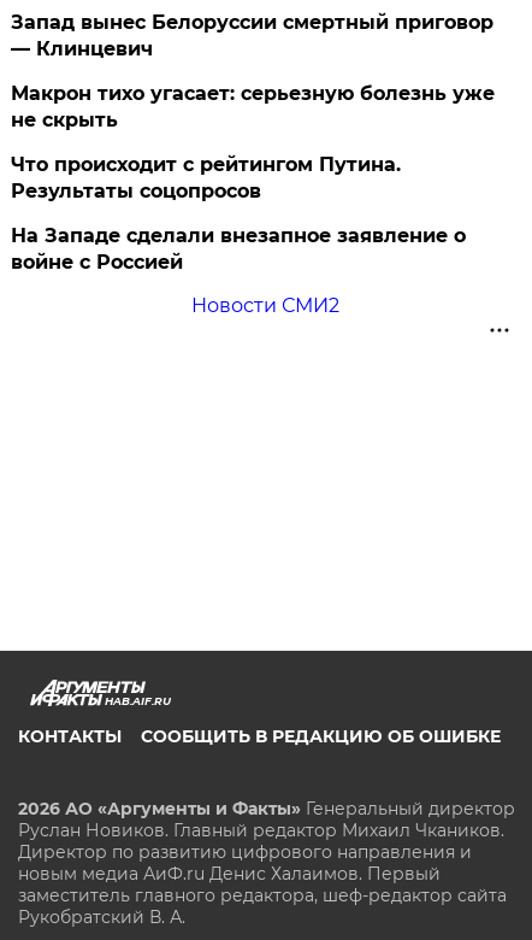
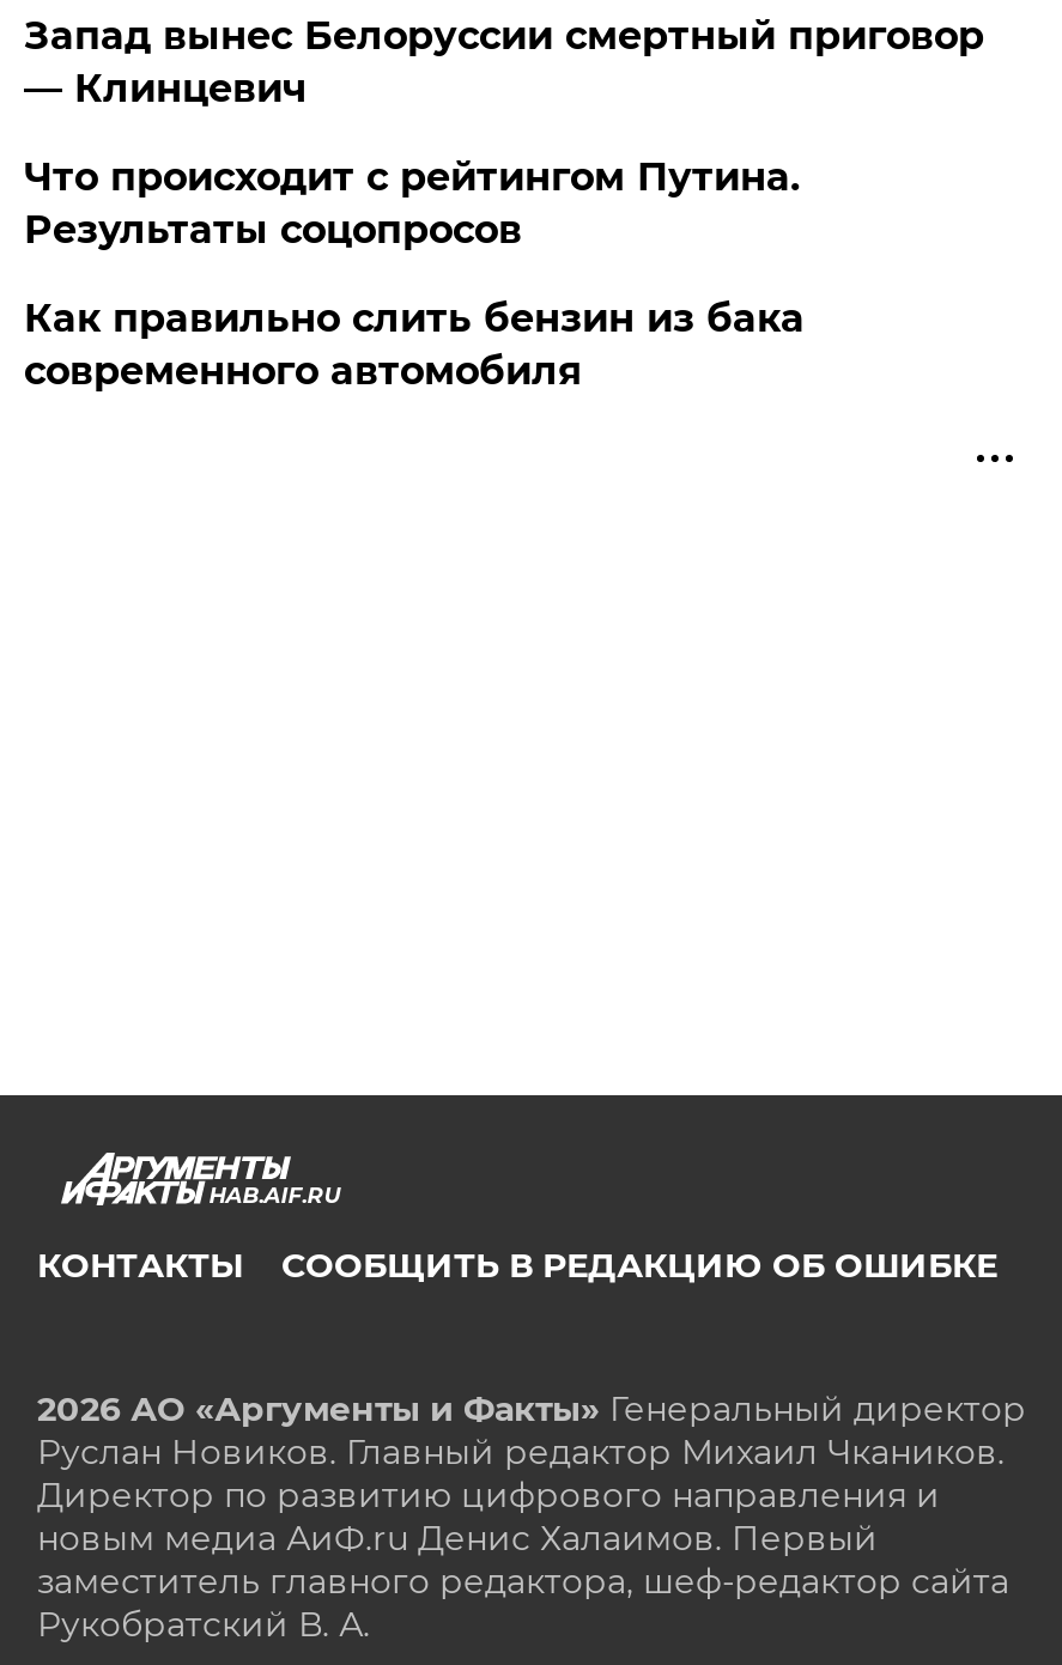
- Макрон тихо угасает: серьезную болезнь уже
- не скрыть

- На Западе сделали внезапное заявление о
- войне с Россией
- Новости СМИ2
+ Как правильно слить бензин из бака
+ современного автомобиля
